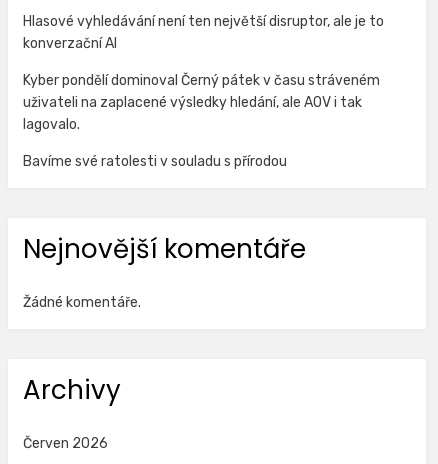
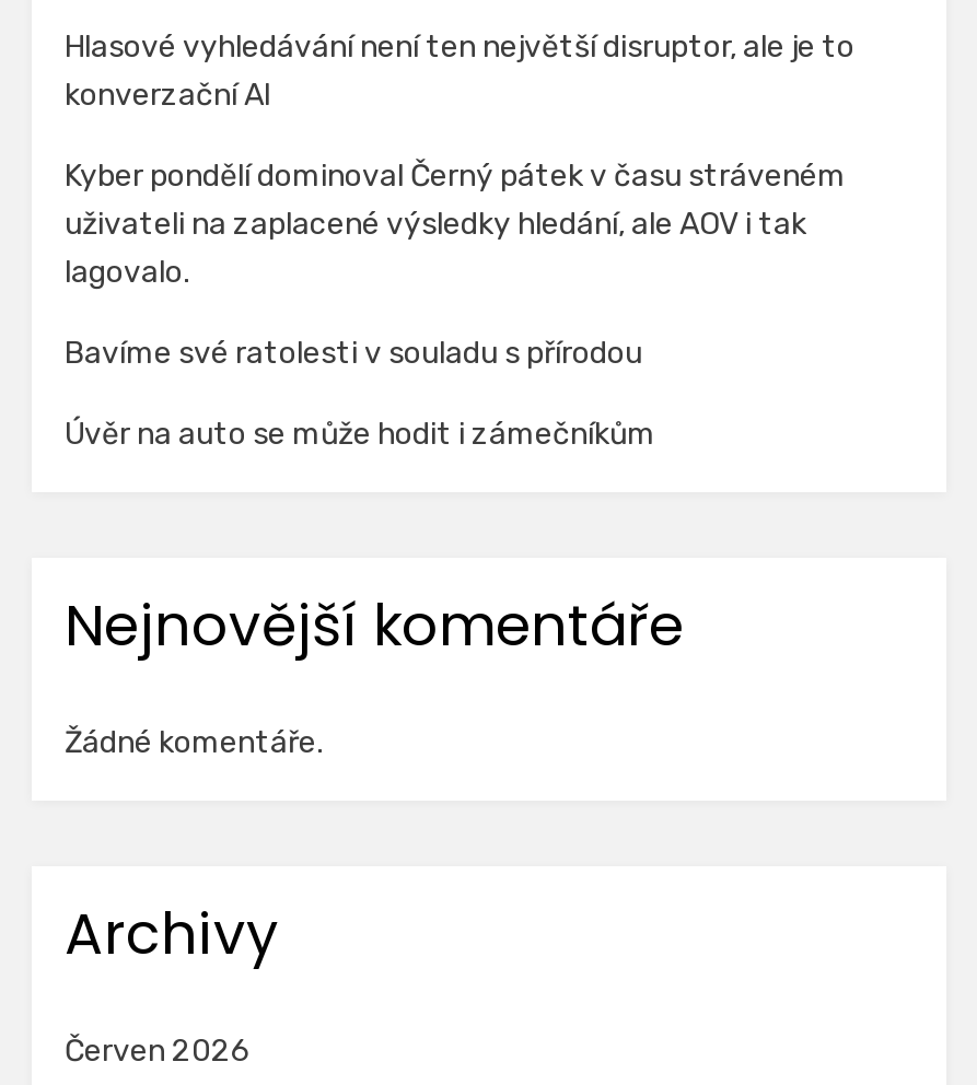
+ Úvěr na auto se může hodit i zámečníkům
